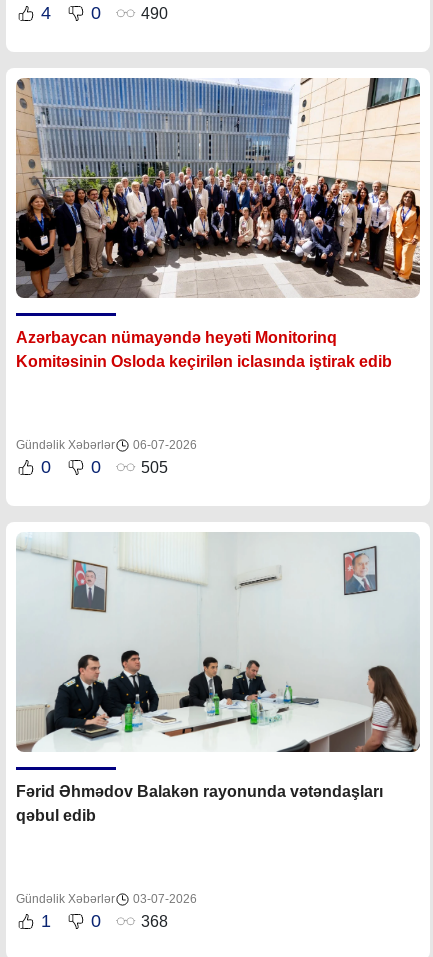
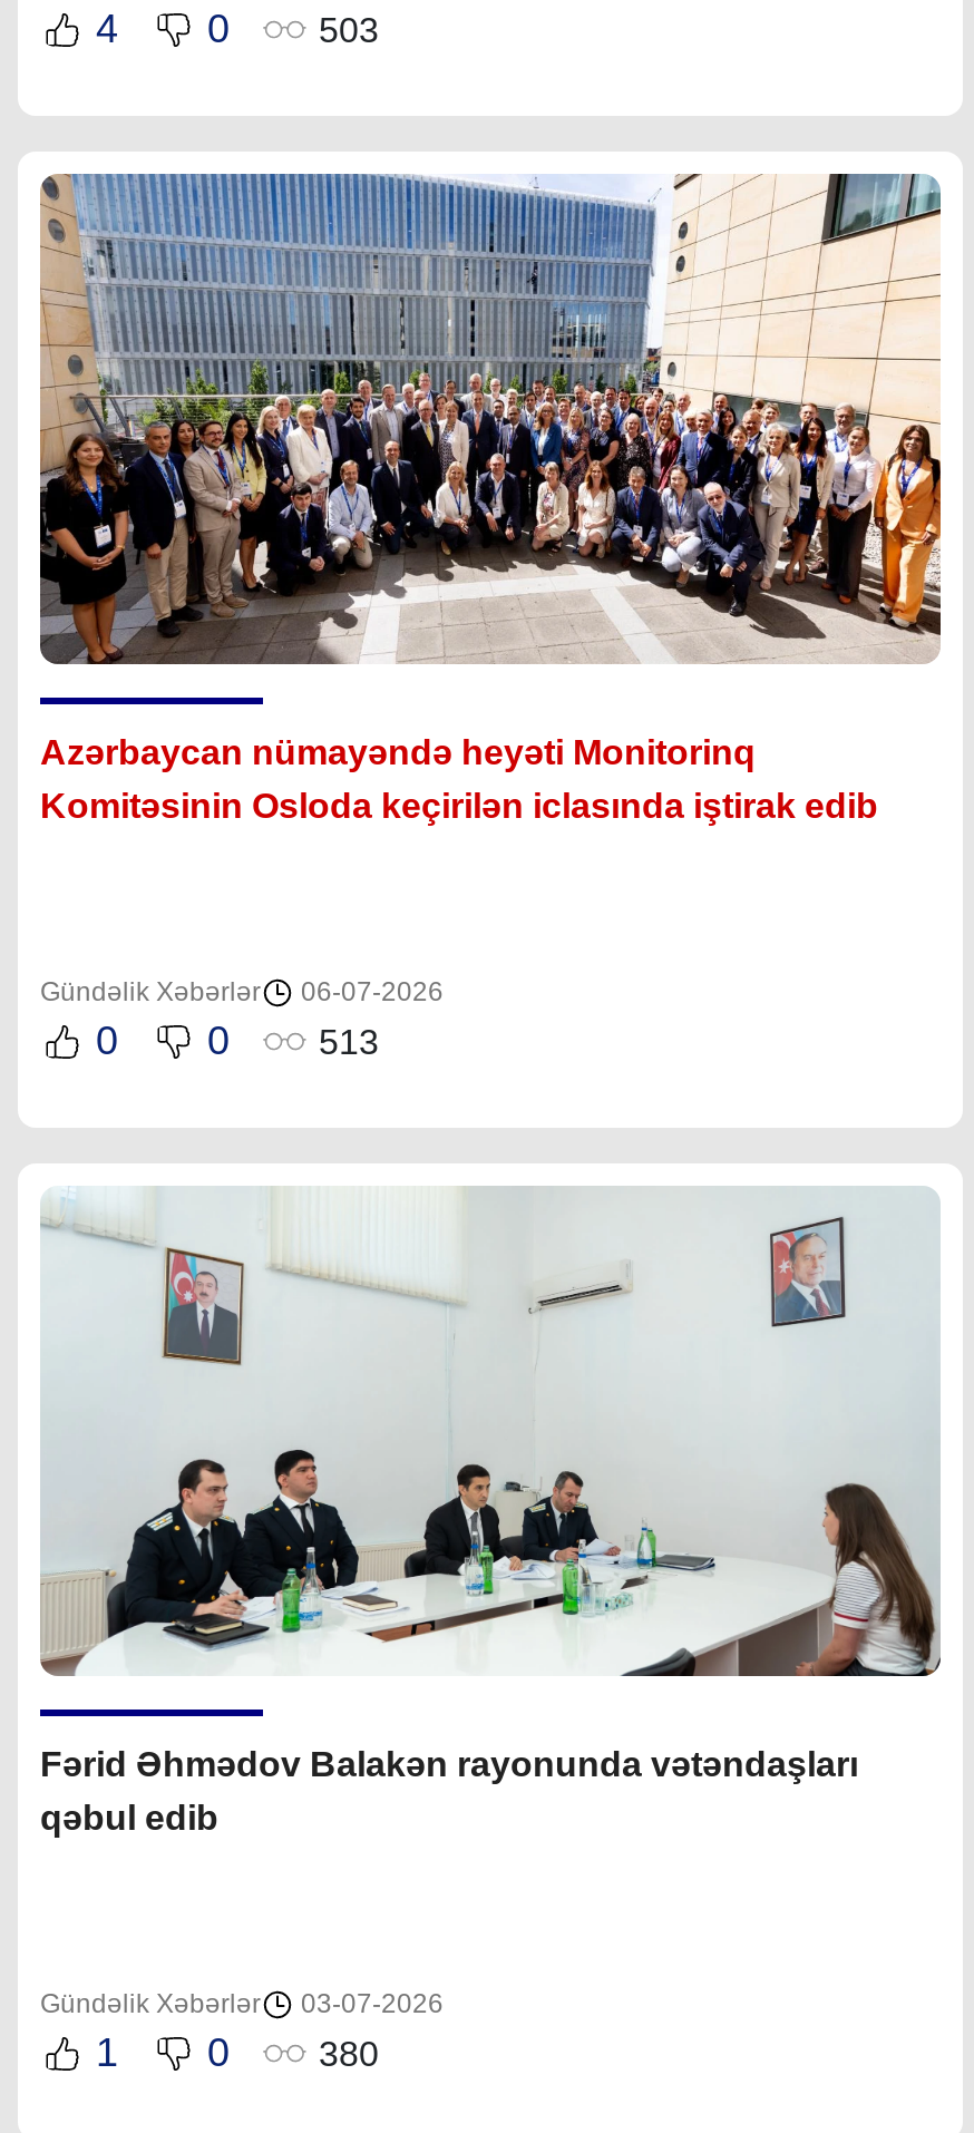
- 490
+ 503

- 505
+ 513

- 368
+ 380
